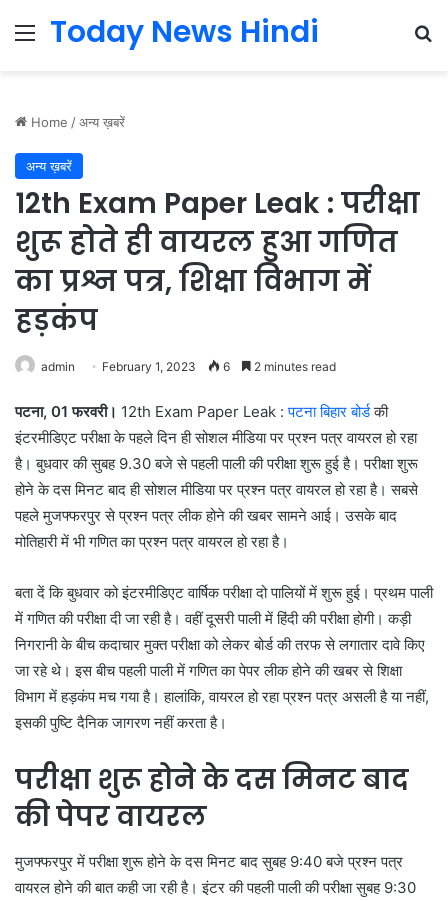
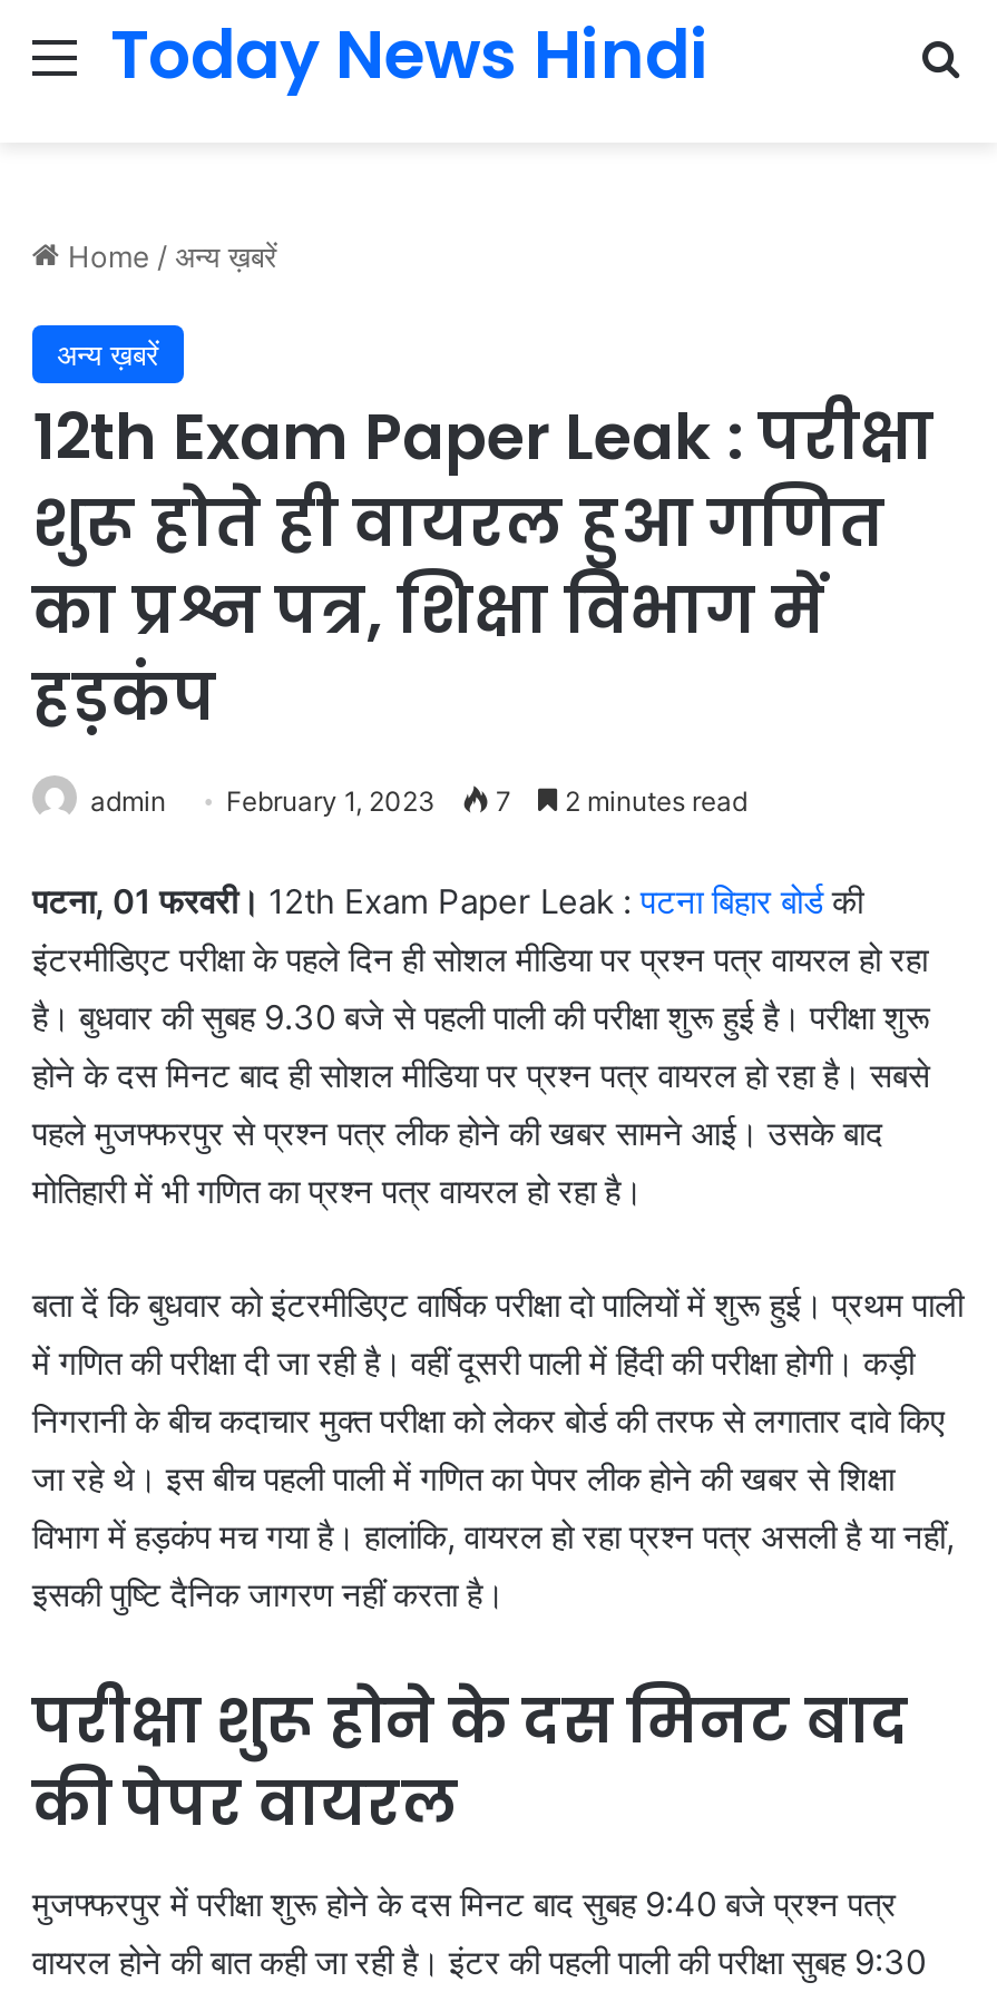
- admin February 1, 2023 6 2 minutes read
+ admin February 1, 2023 7 2 minutes read
